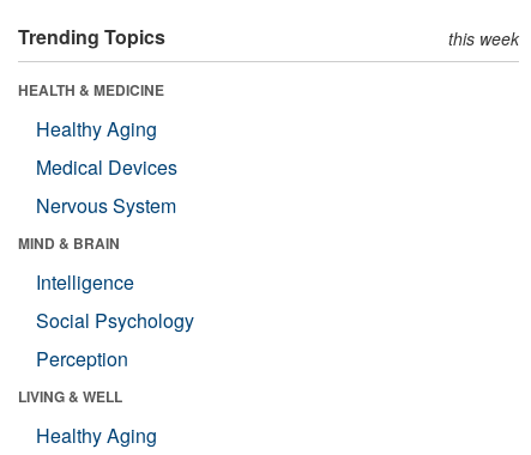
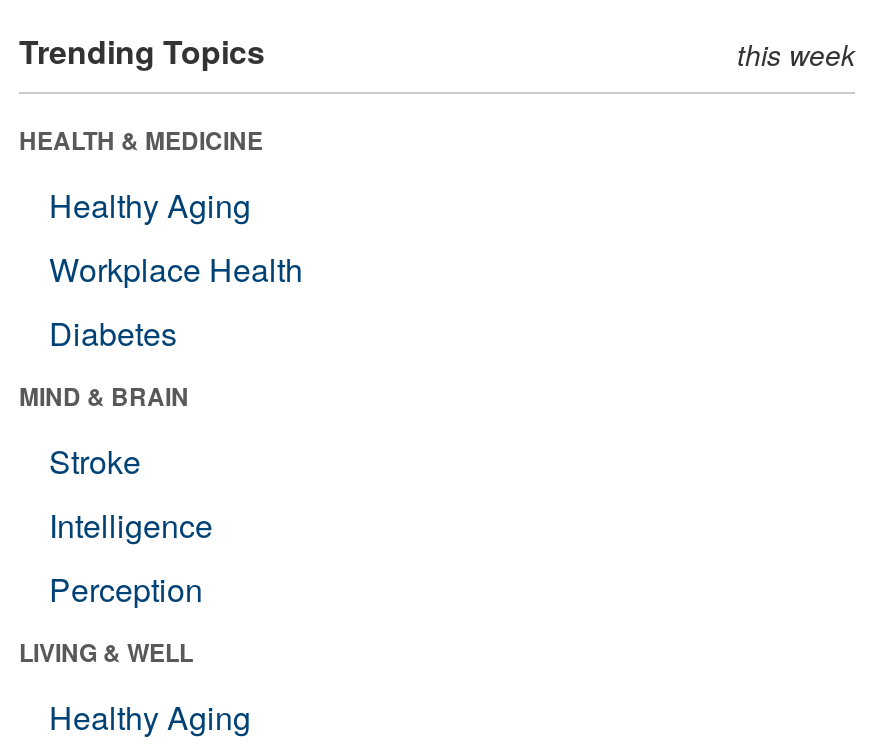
- Medical Devices
- Nervous System
+ Workplace Health
+ Diabetes

+ Stroke

moved down: Intelligence

- Social Psychology
